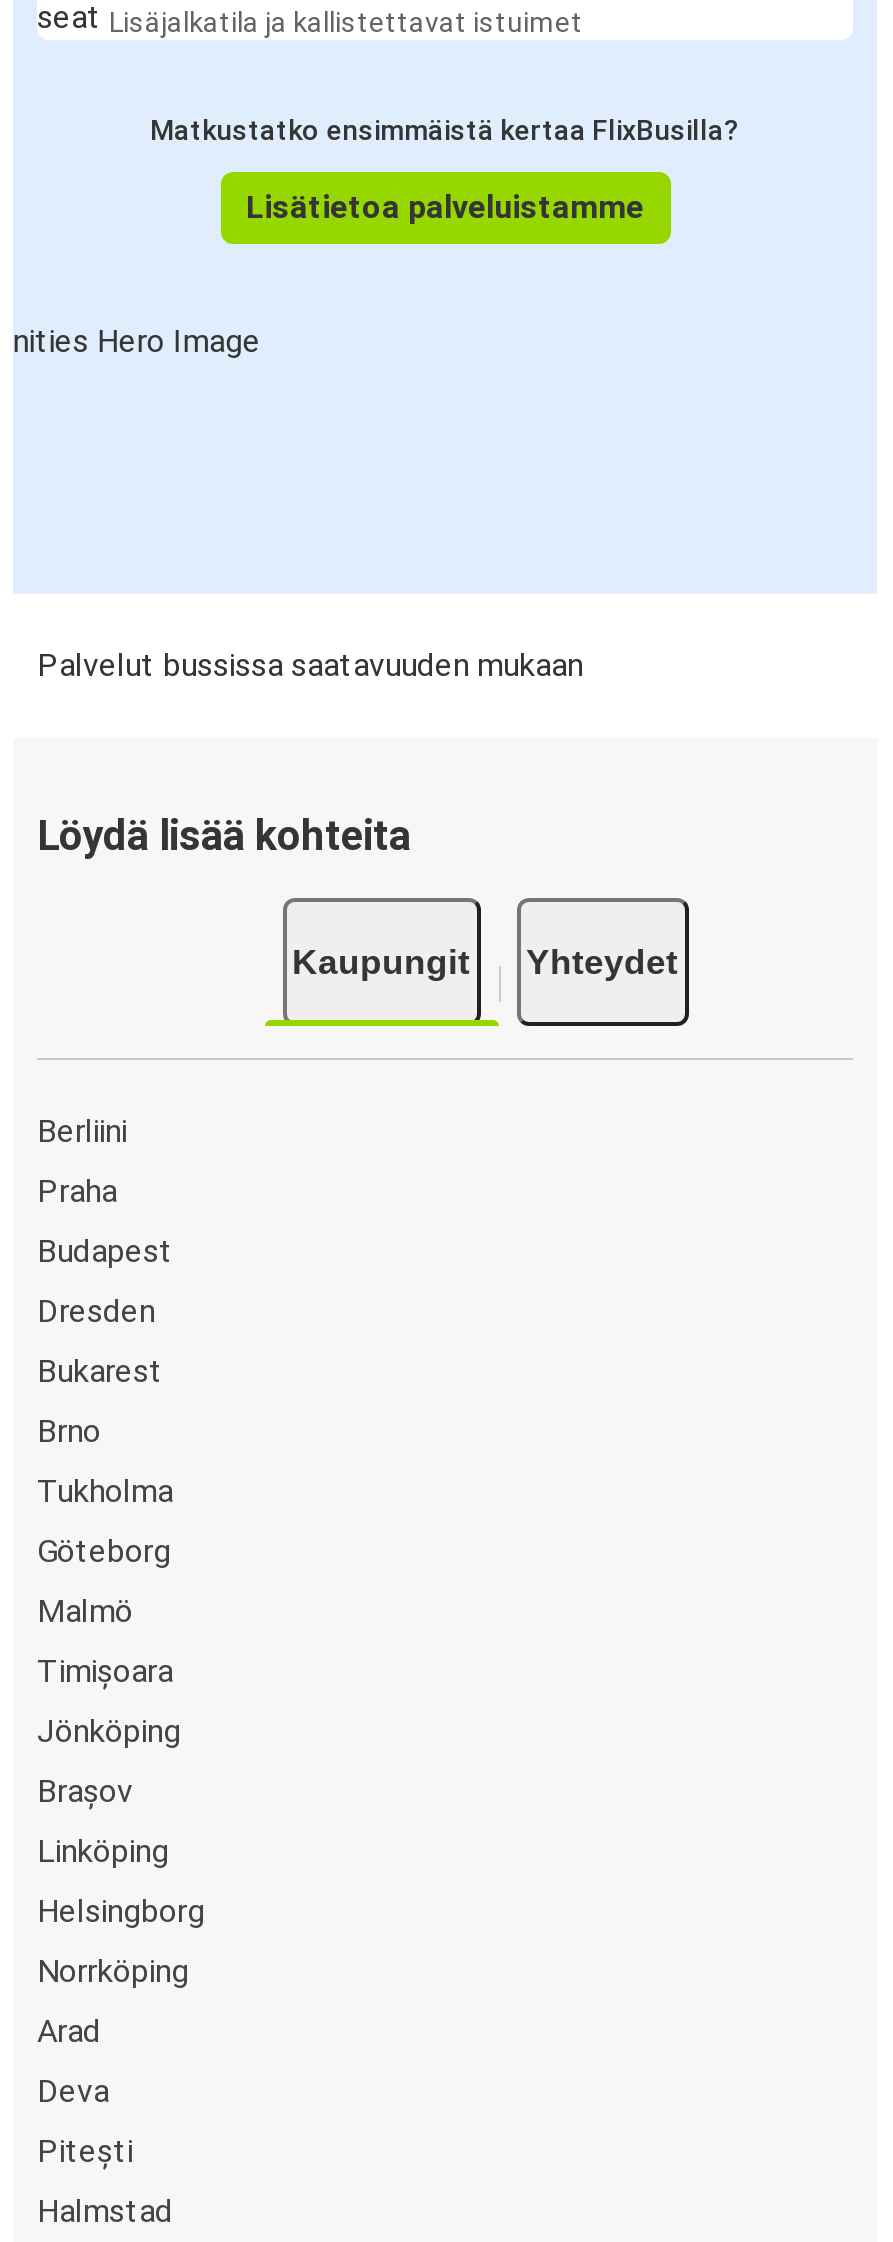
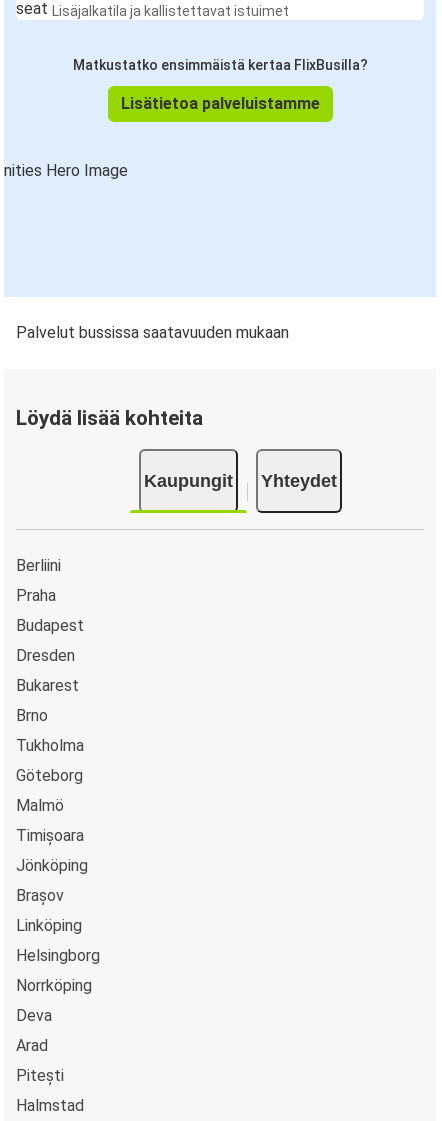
moved down: Arad

moved up: Deva
